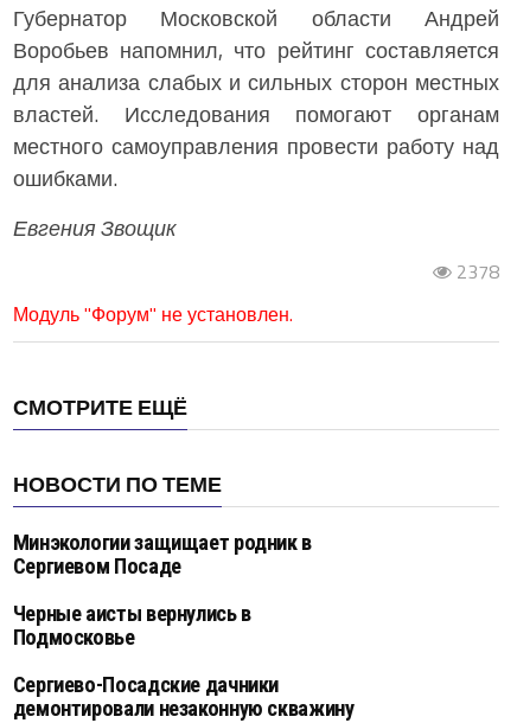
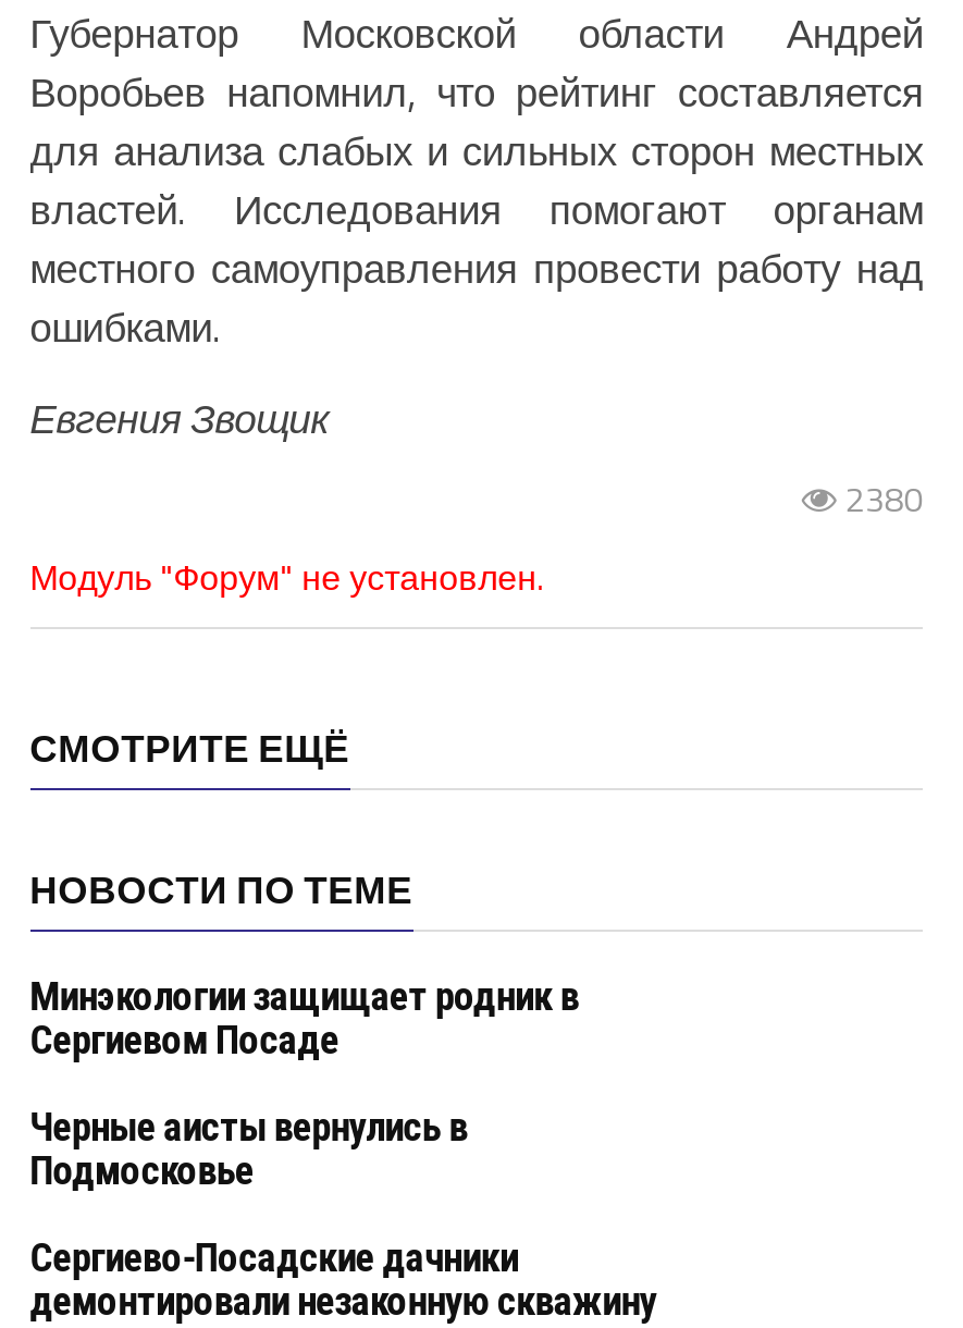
- 2378
+ 2380
